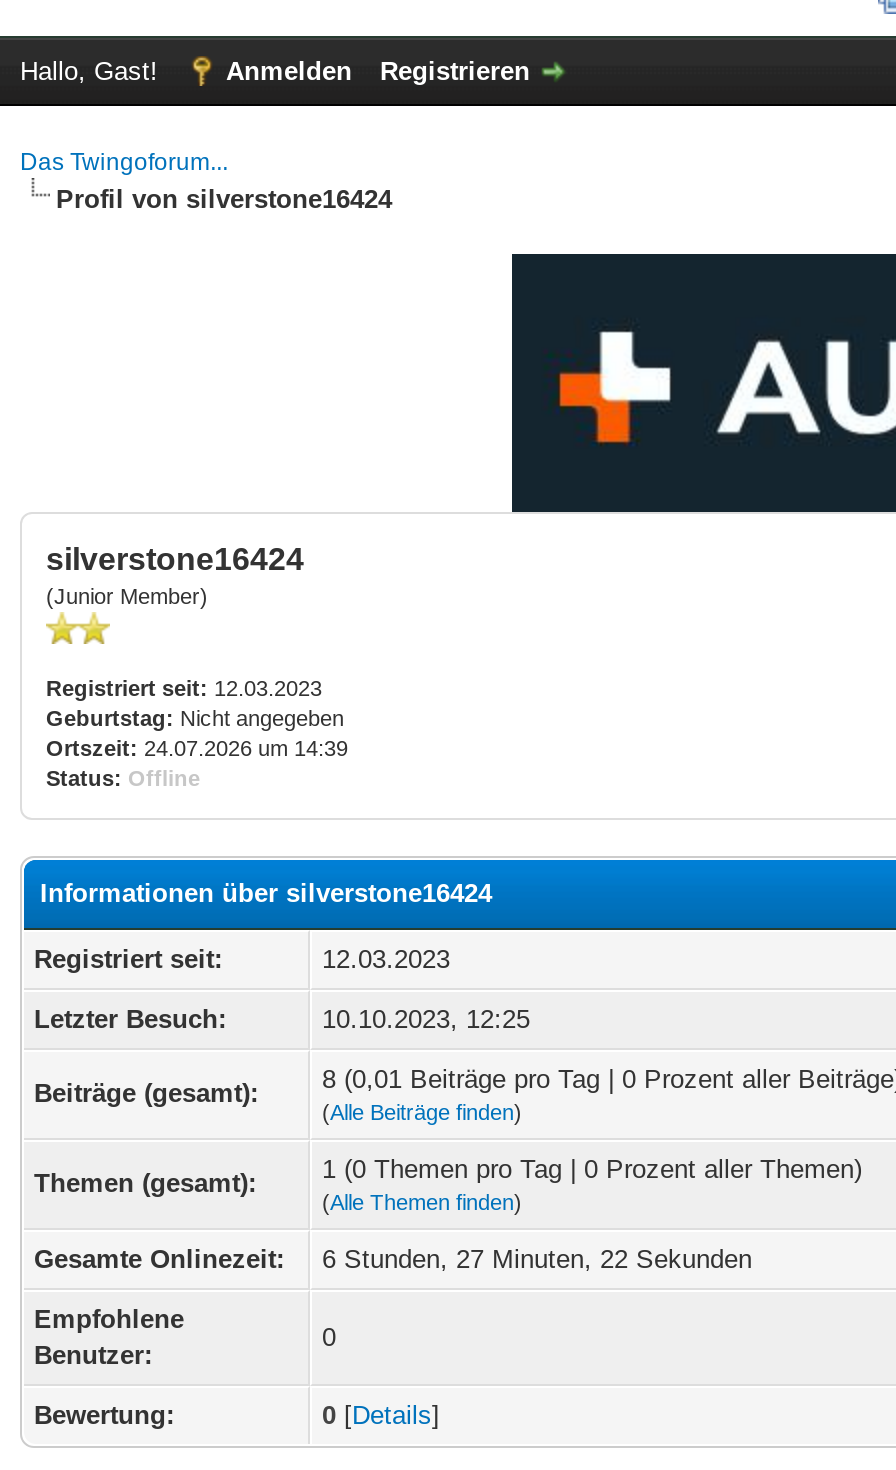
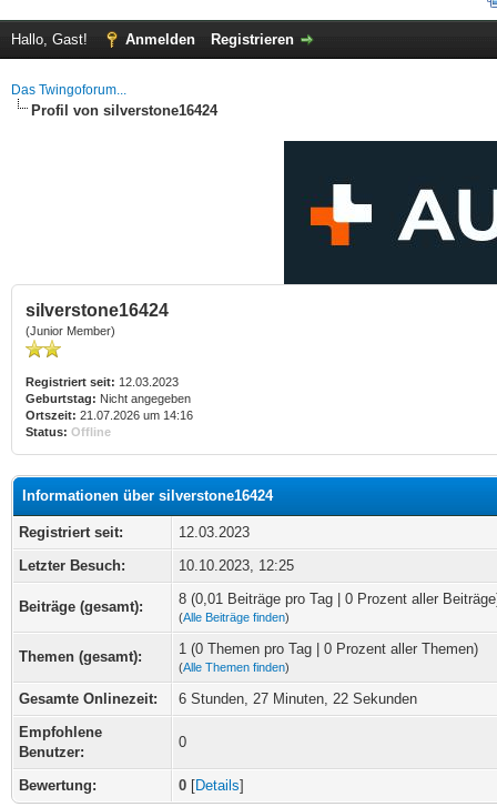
- Ortszeit: 24.07.2026 um 14:39
+ Ortszeit: 21.07.2026 um 14:16
